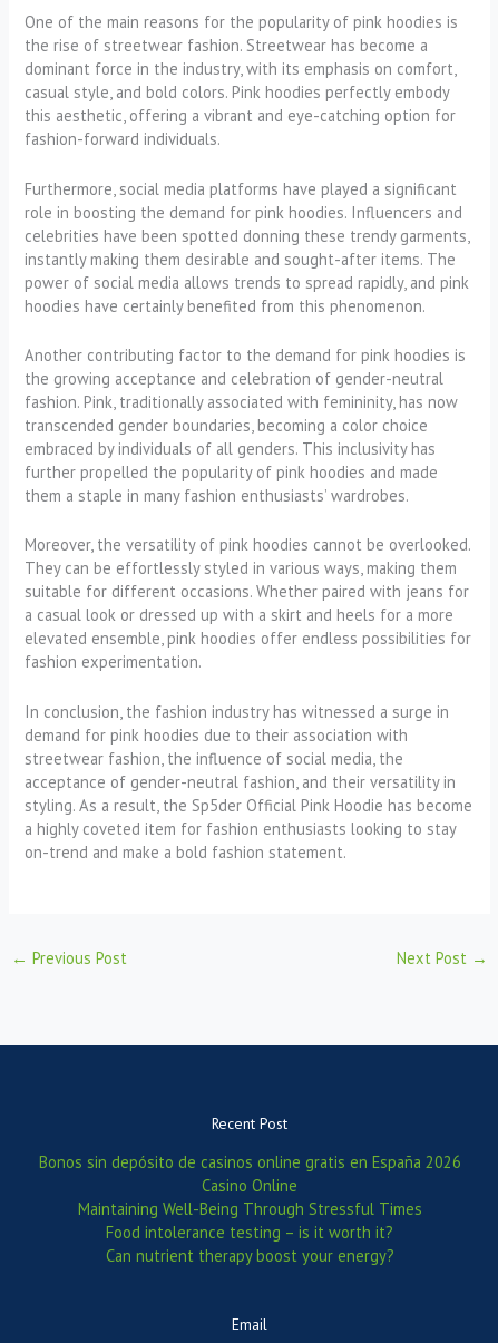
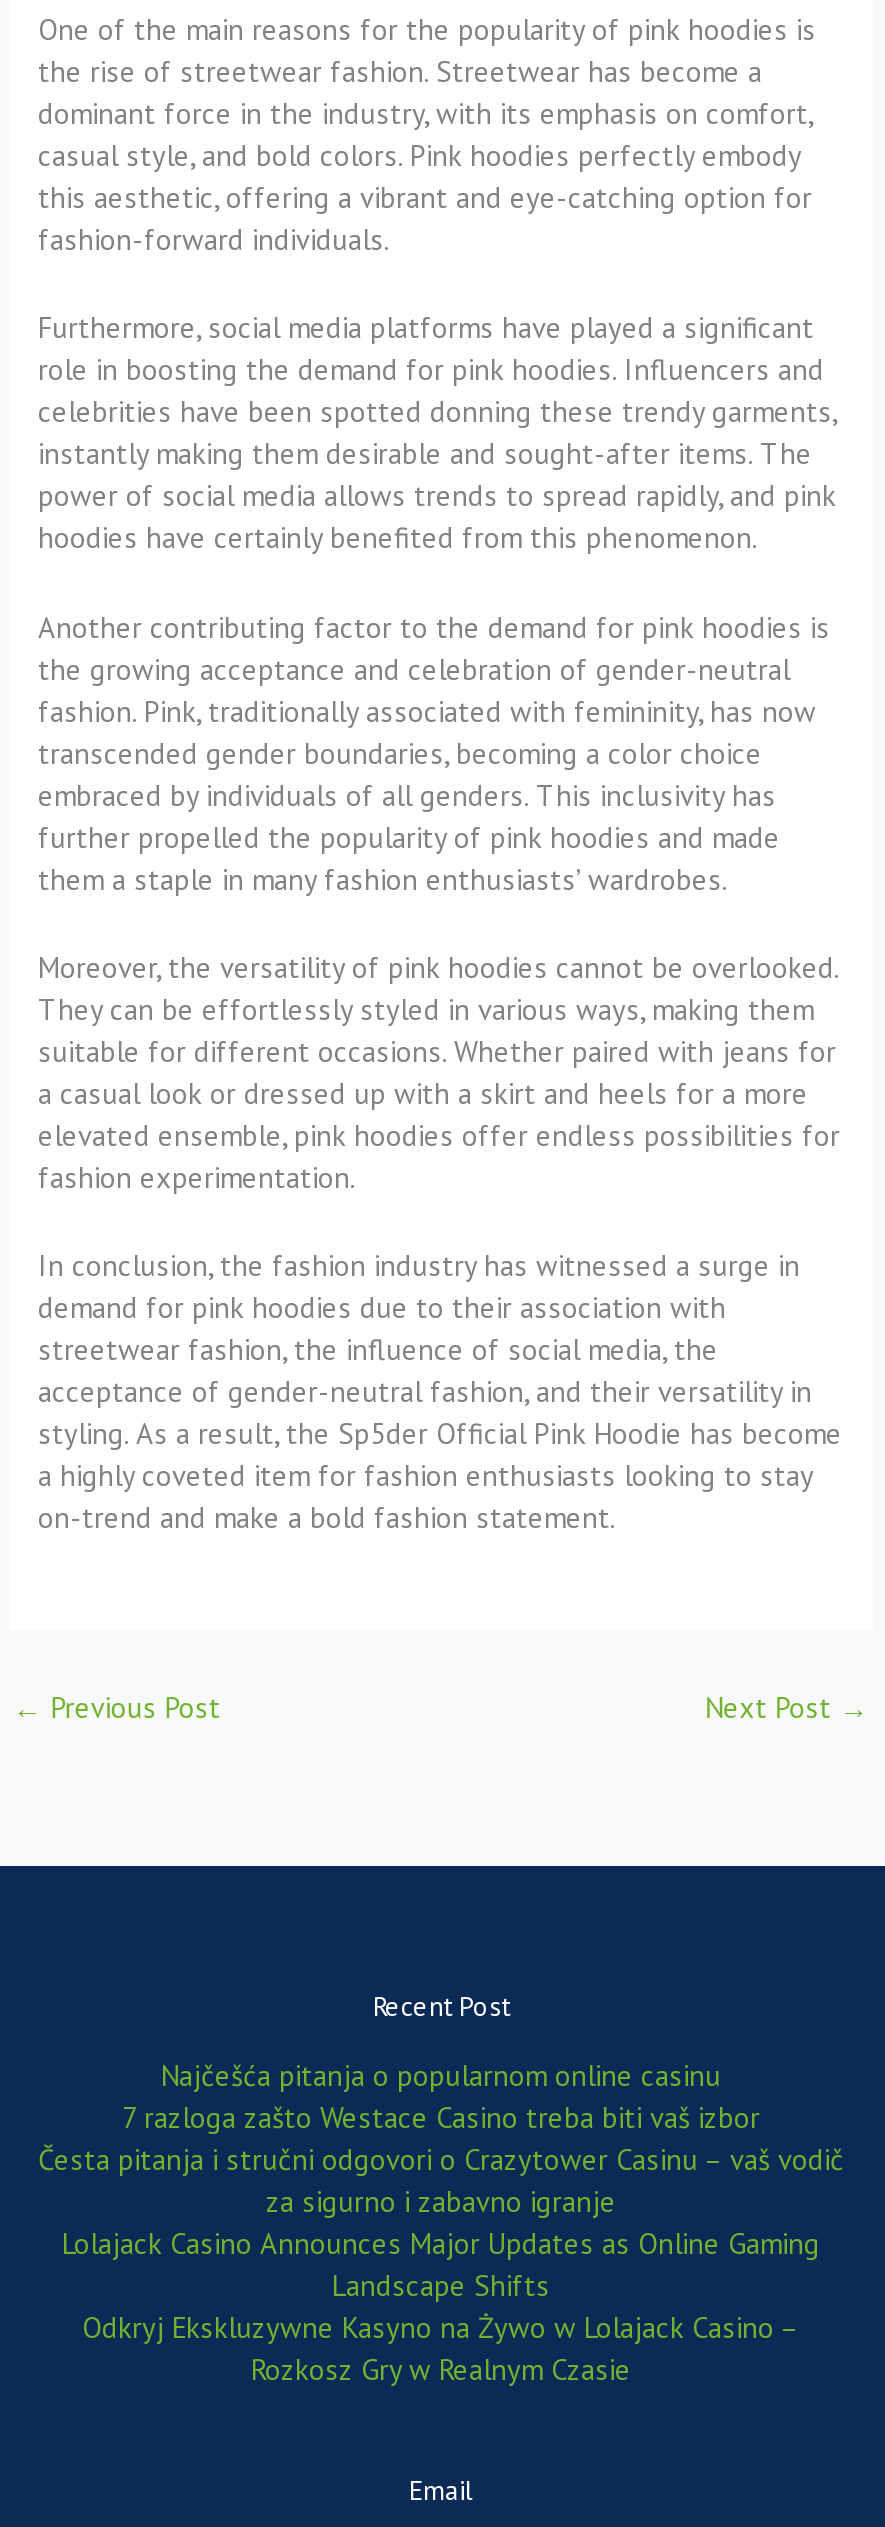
- Bonos sin depósito de casinos online gratis en España 2026
- Casino Online
- Maintaining Well-Being Through Stressful Times
- Food intolerance testing – is it worth it?
- Can nutrient therapy boost your energy?
+ Najčešća pitanja o popularnom online casinu
+ 7 razloga zašto Westace Casino treba biti vaš izbor
+ Česta pitanja i stručni odgovori o Crazytower Casinu – vaš vodič
+ za sigurno i zabavno igranje
+ Lolajack Casino Announces Major Updates as Online Gaming
+ Landscape Shifts
+ Odkryj Ekskluzywne Kasyno na Żywo w Lolajack Casino –
+ Rozkosz Gry w Realnym Czasie
